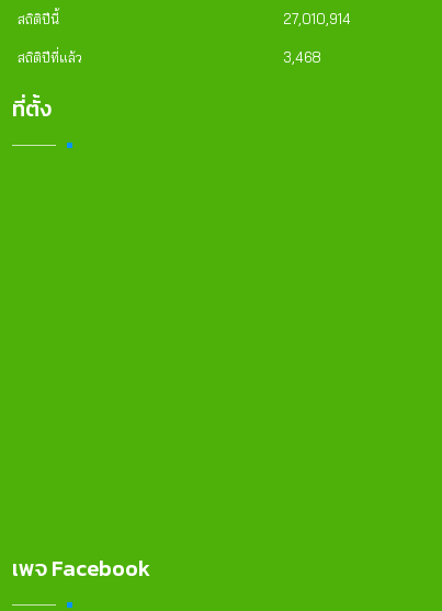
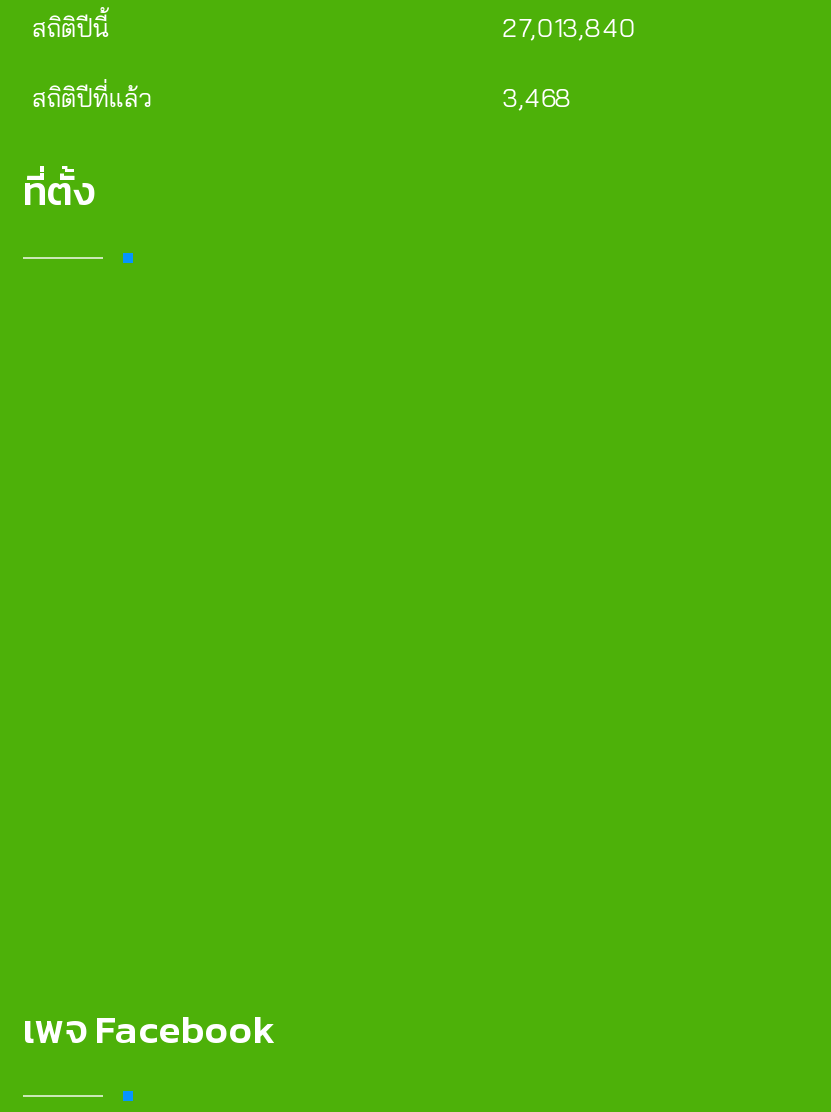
- 27,010,914
+ 27,013,840
